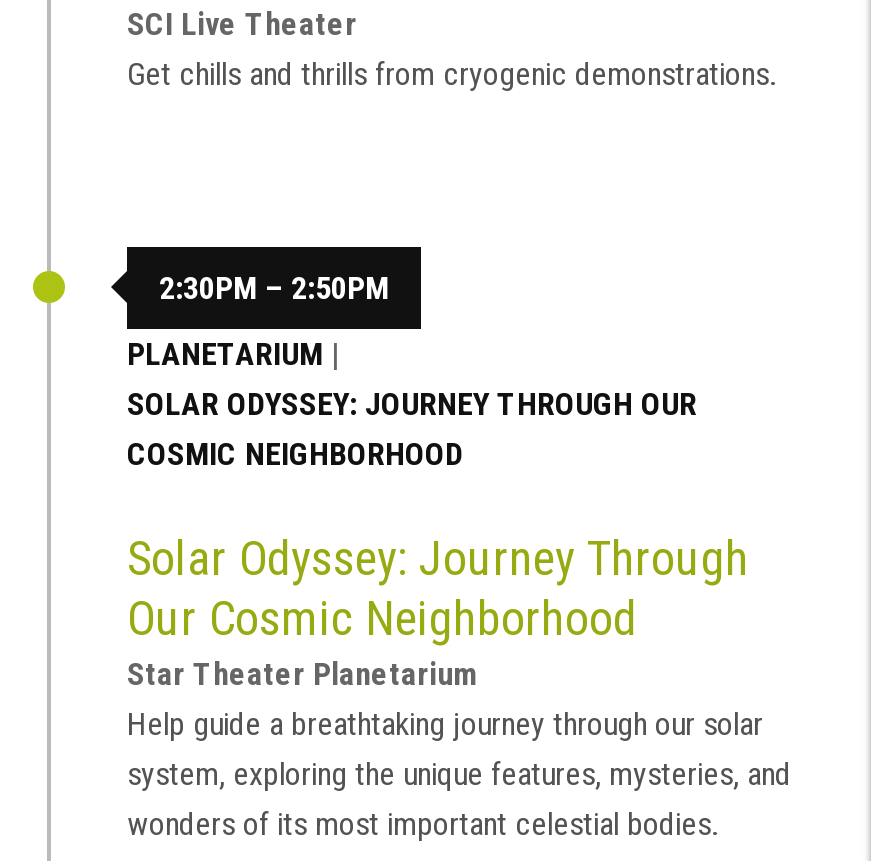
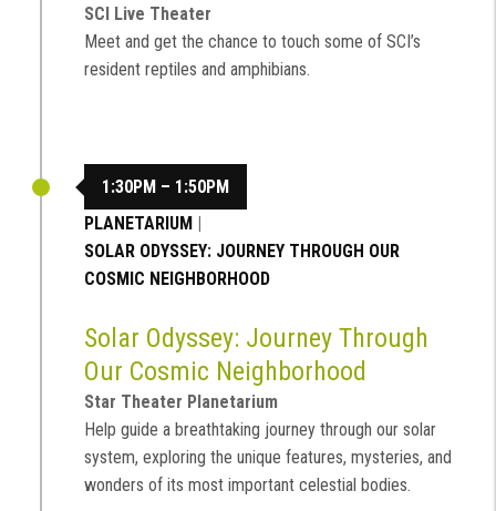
- Get chills and thrills from cryogenic demonstrations.
+ Meet and get the chance to touch some of SCI’s
+ resident reptiles and amphibians.

- 2:30PM – 2:50PM
+ 1:30PM – 1:50PM
